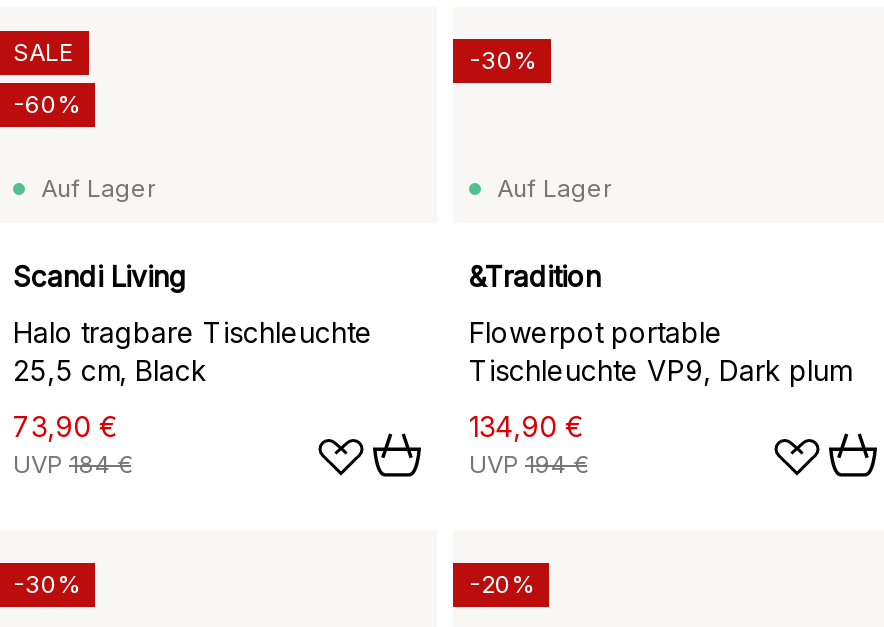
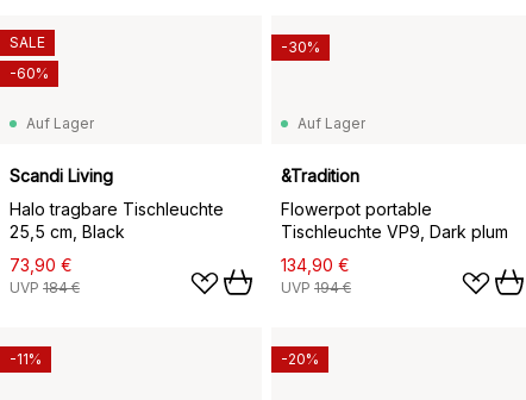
- -30%
+ -11%
